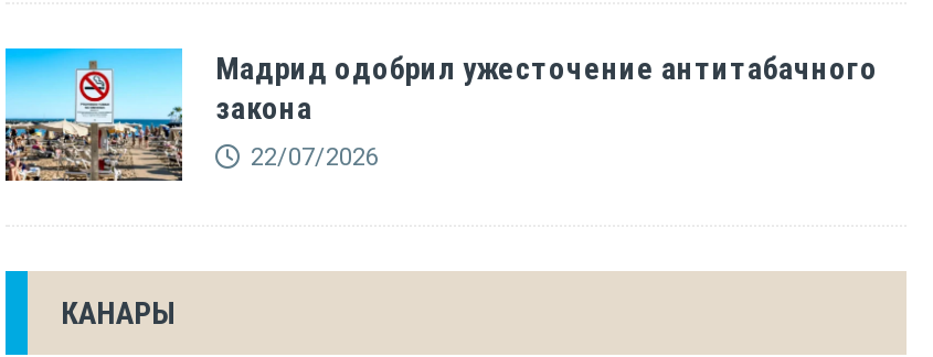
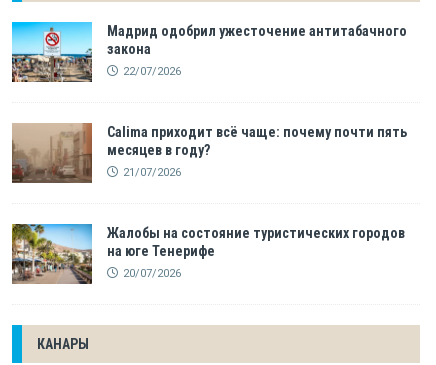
+ [image]
+ Calima приходит всё чаще: почему почти пять
+ месяцев в году?
+ 21/07/2026

+ [image]
+ Жалобы на состояние туристических городов
+ на юге Тенерифе
+ 20/07/2026
